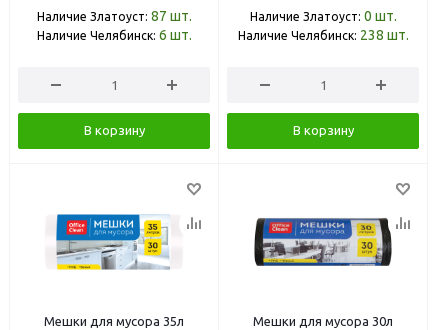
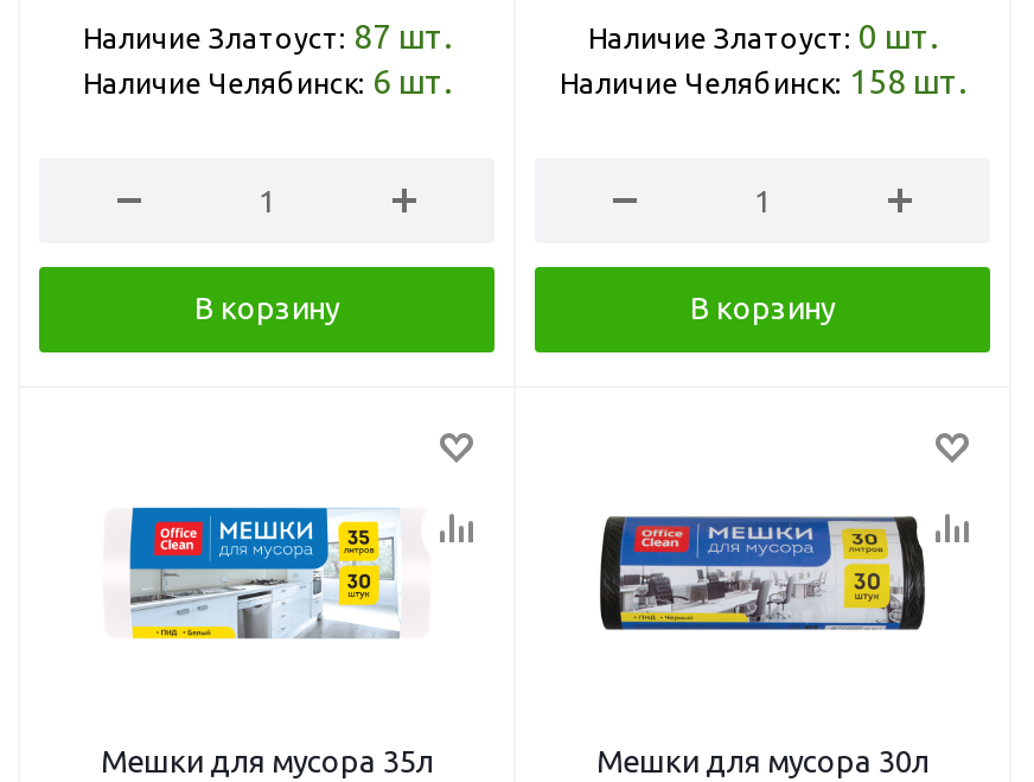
- Наличие Челябинск: 238 шт.
+ Наличие Челябинск: 158 шт.
